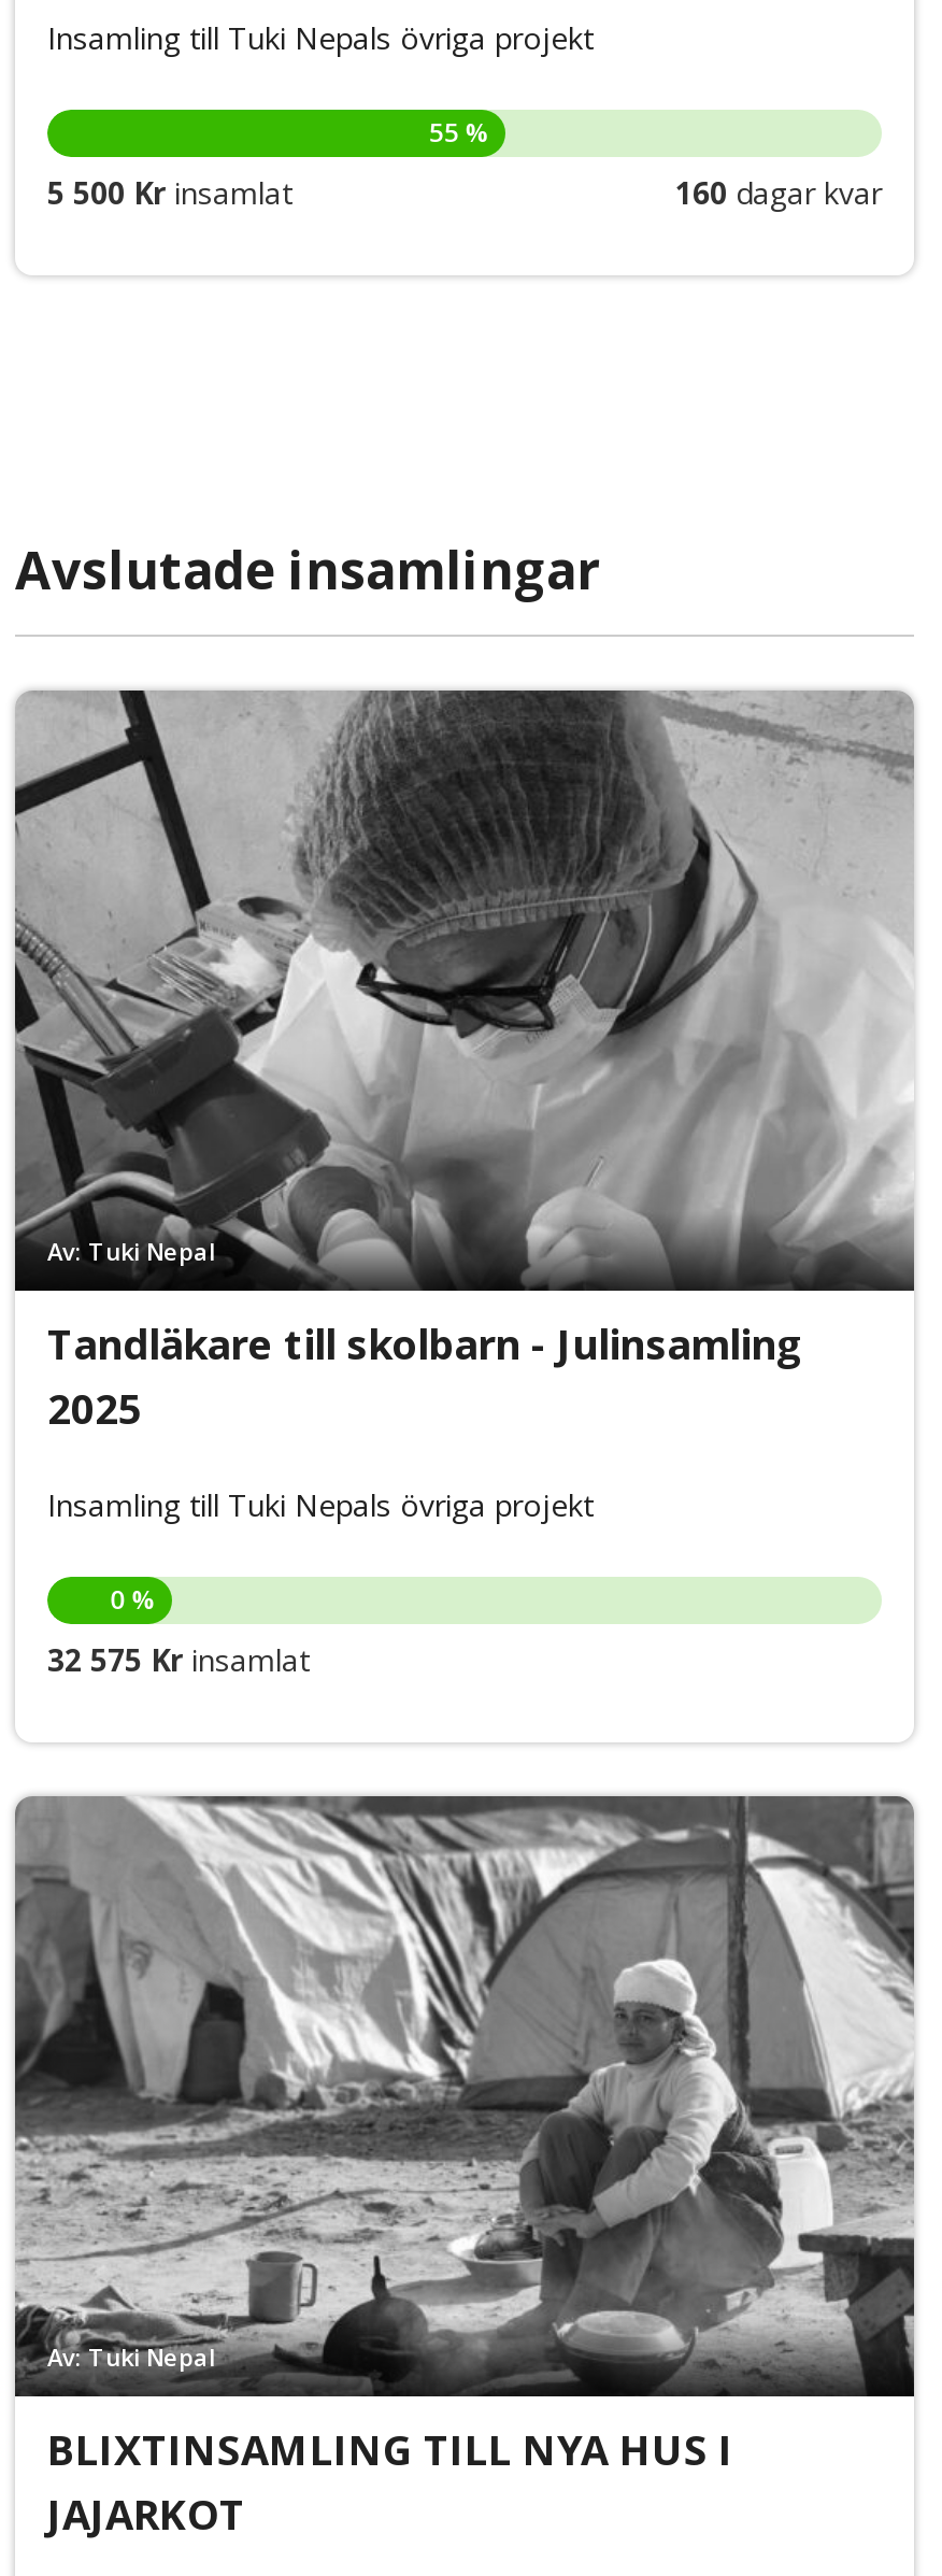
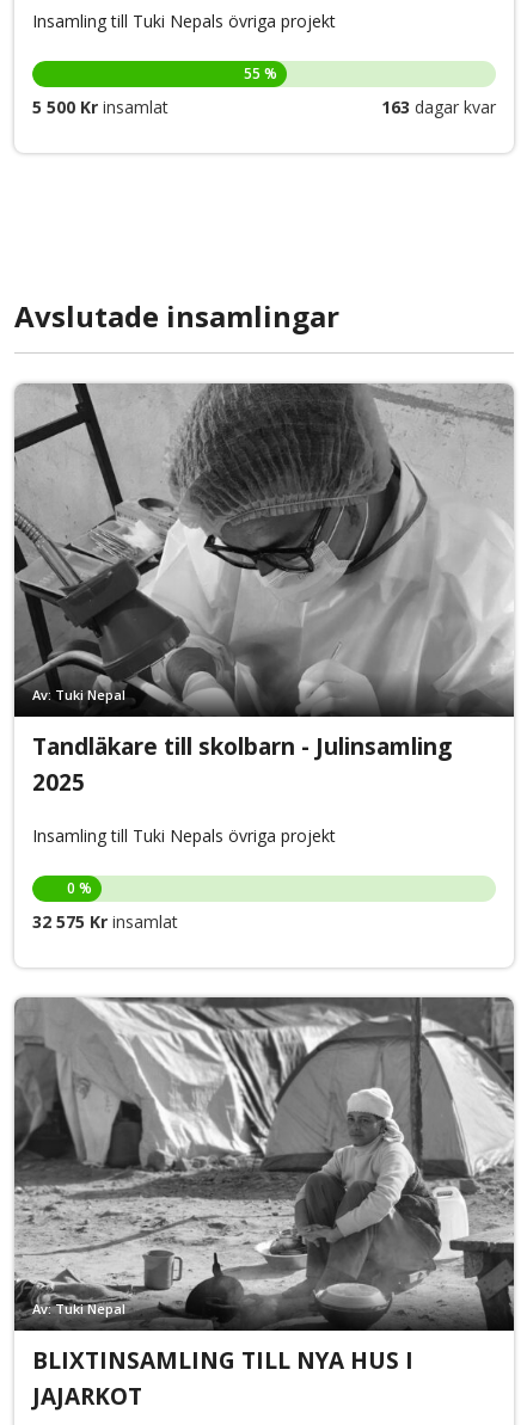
- 160 dagar kvar
+ 163 dagar kvar
